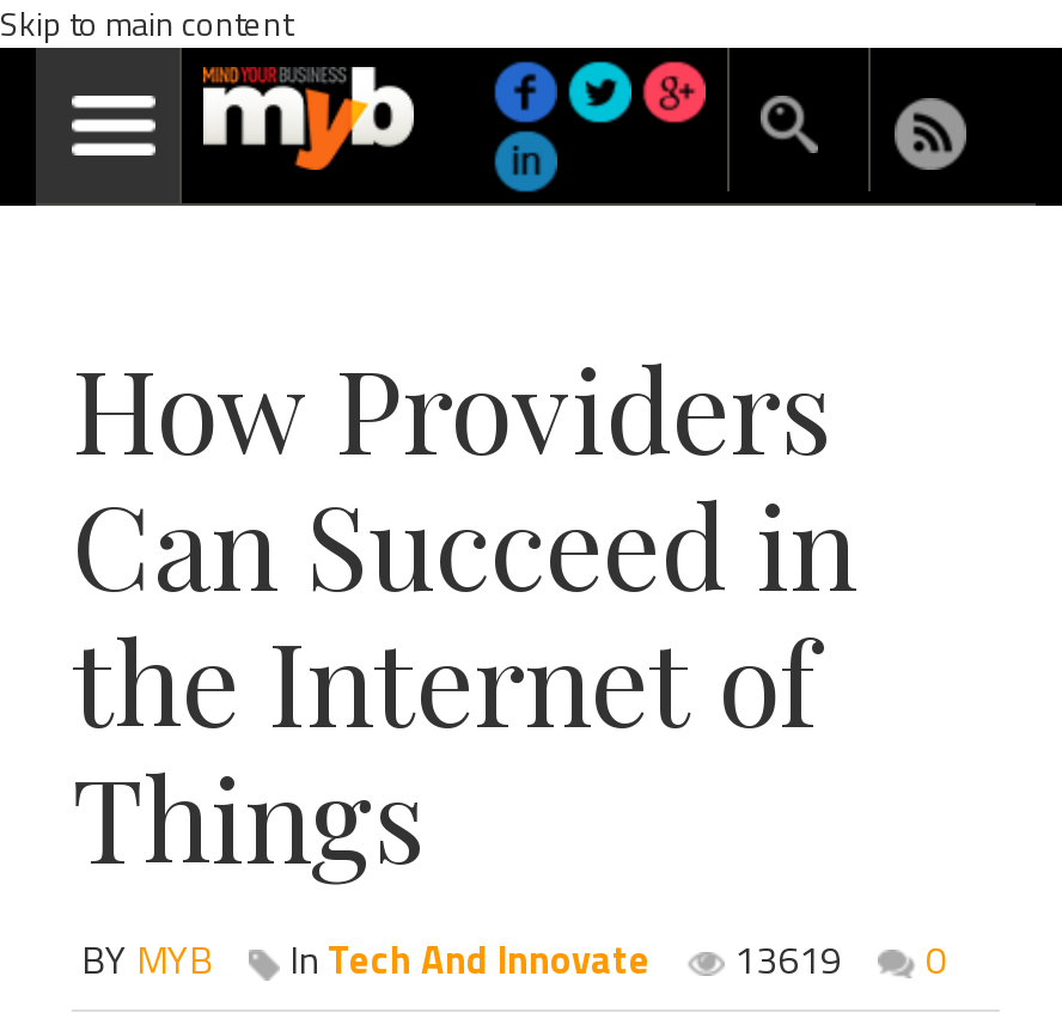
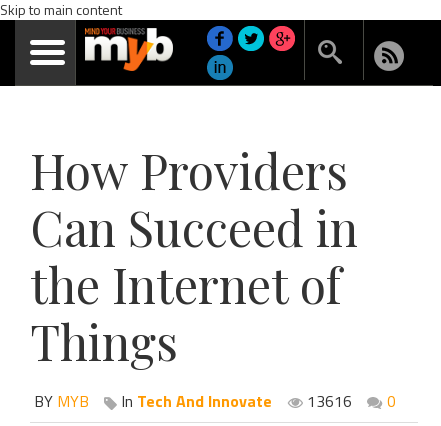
- BY MYB In Tech And Innovate 13619 0
+ BY MYB In Tech And Innovate 13616 0
